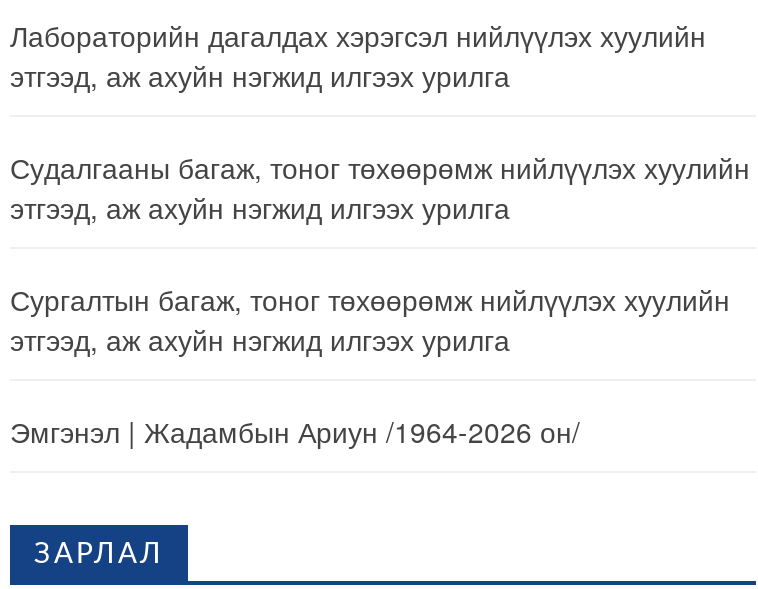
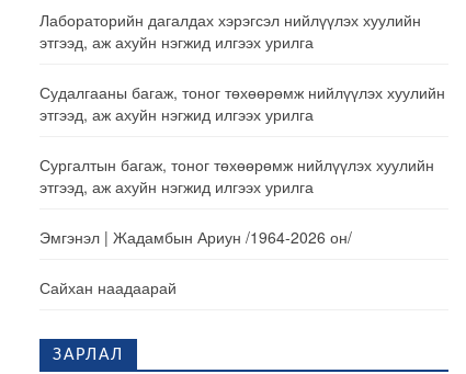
+ Сайхан наадаарай
